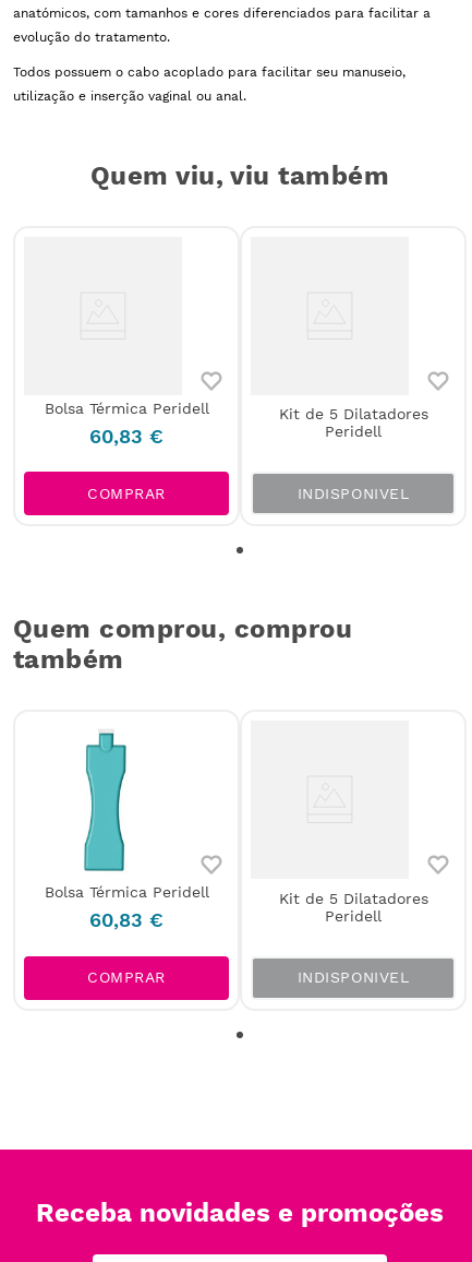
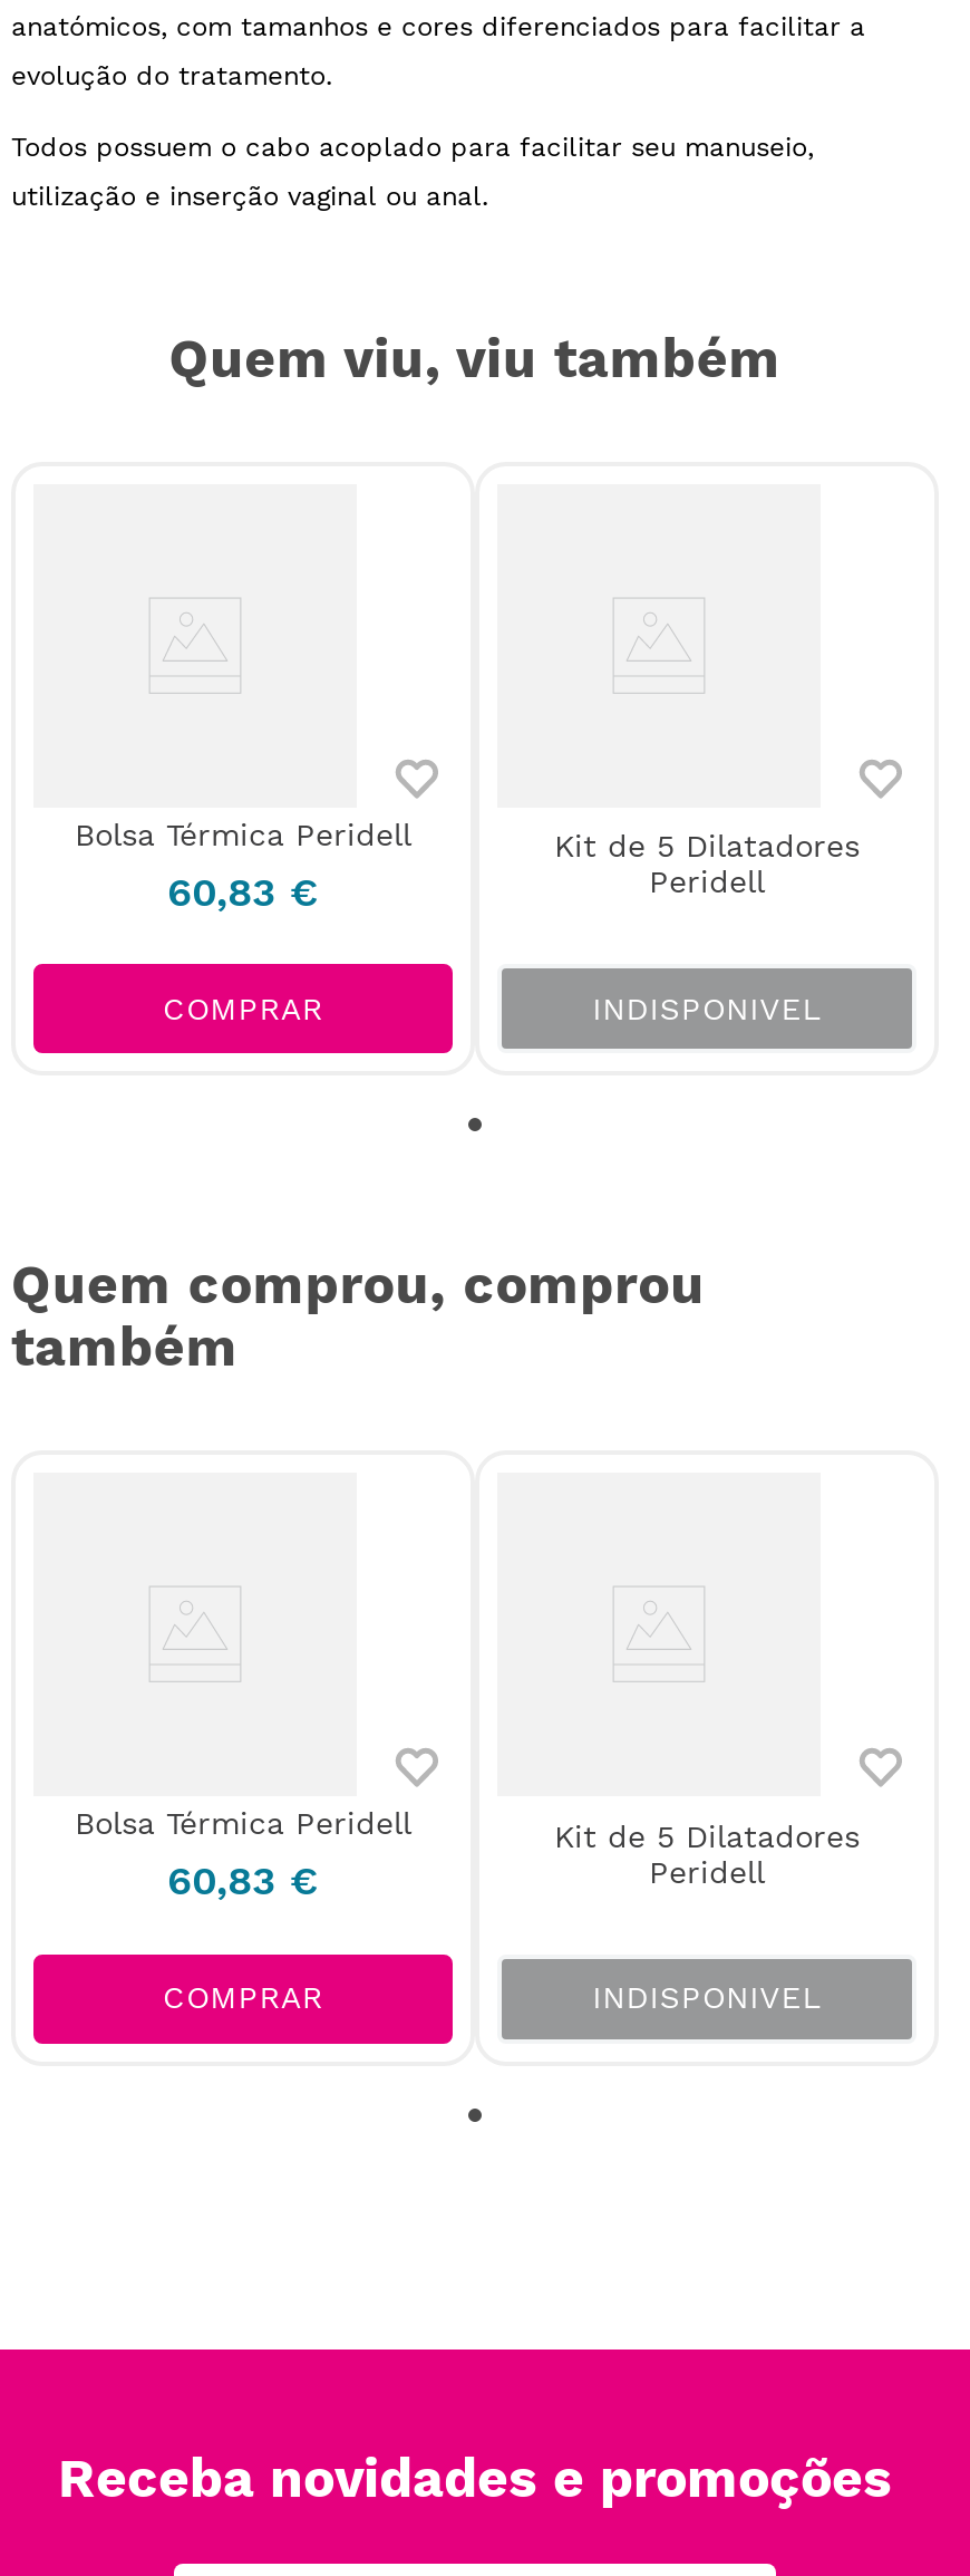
- [image]
